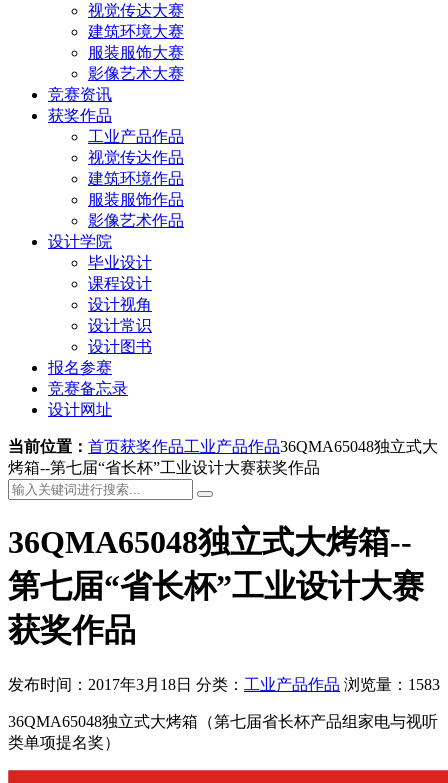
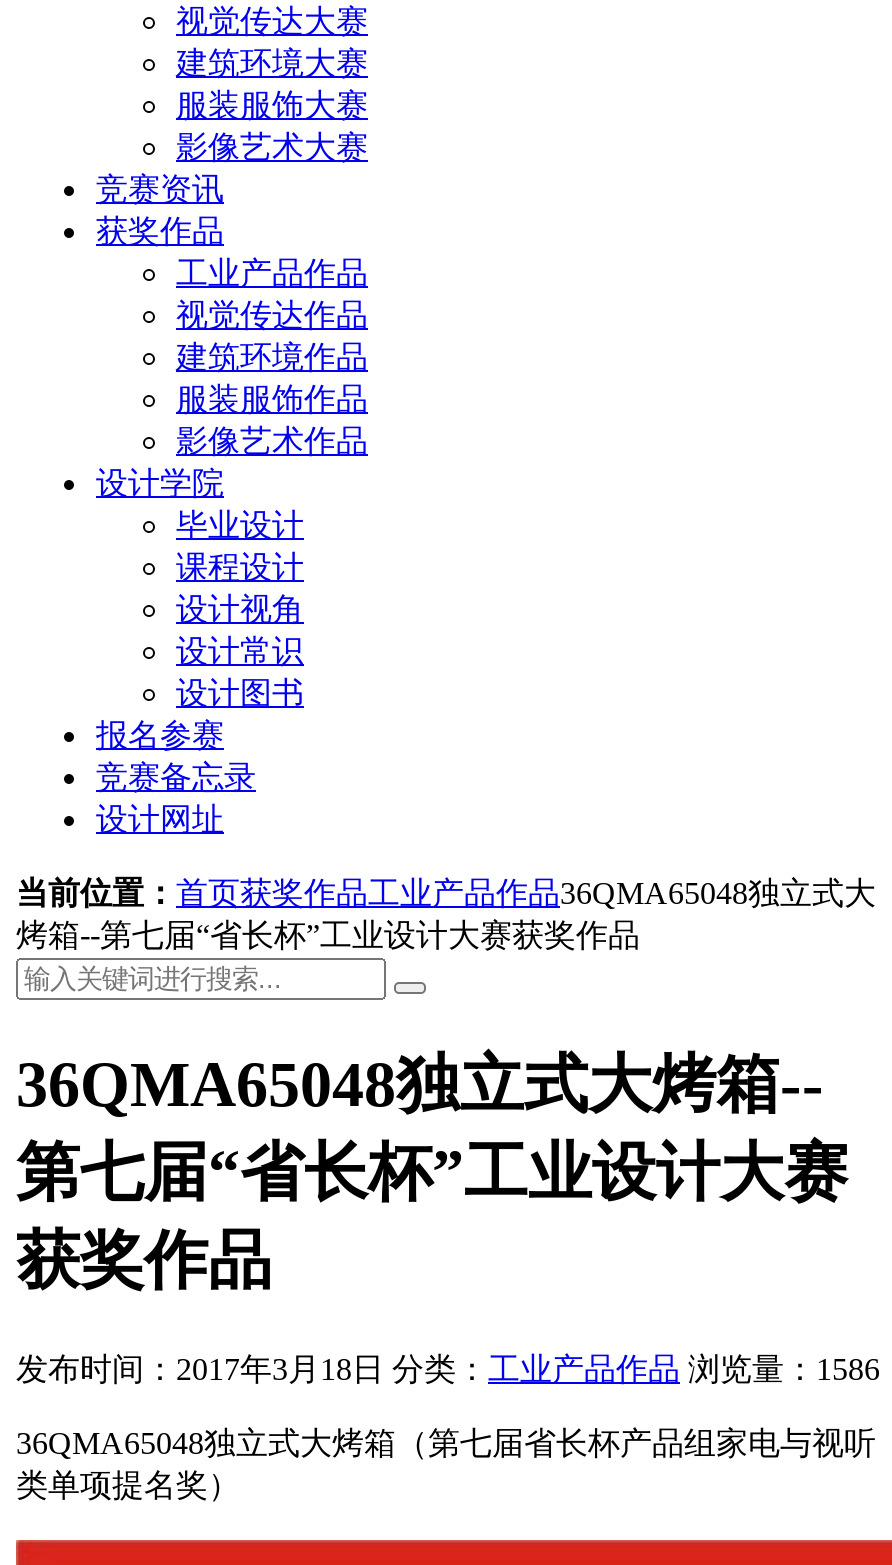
- 发布时间：2017年3月18日 分类：工业产品作品 浏览量：1583
+ 发布时间：2017年3月18日 分类：工业产品作品 浏览量：1586
